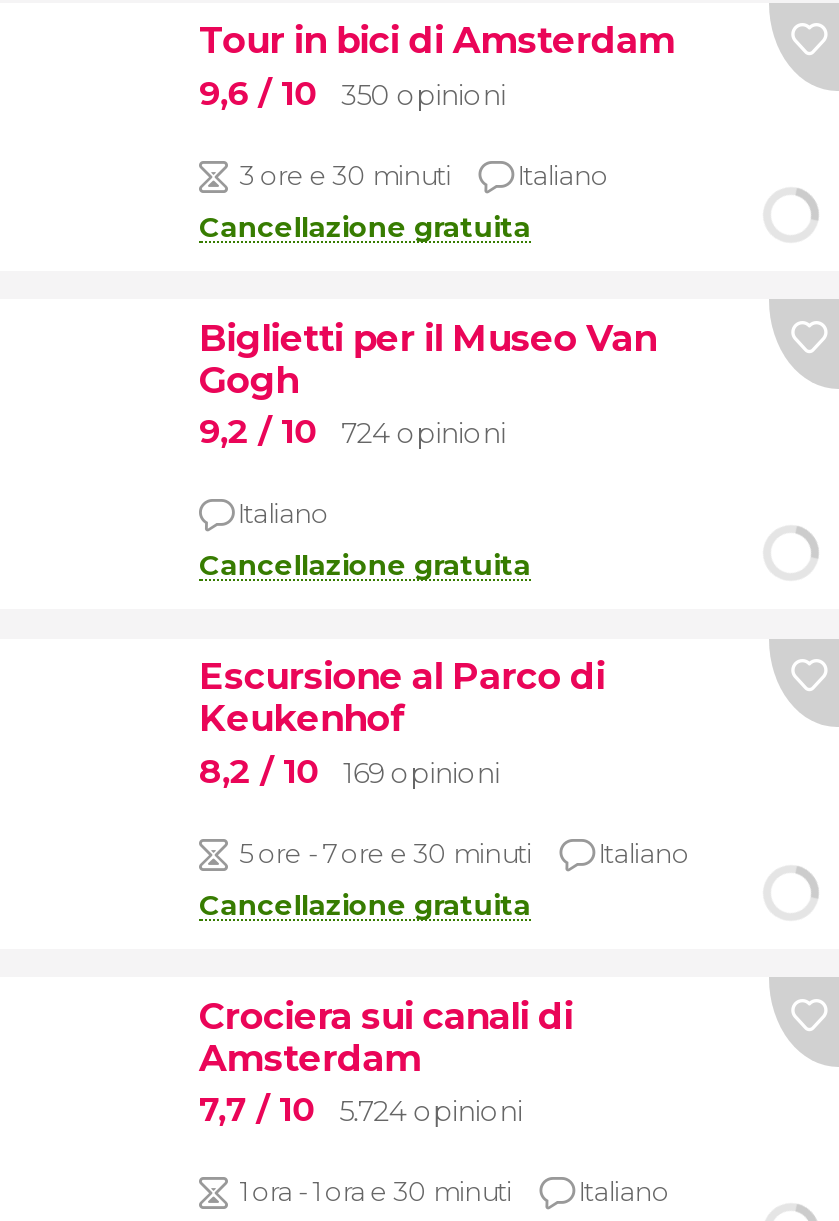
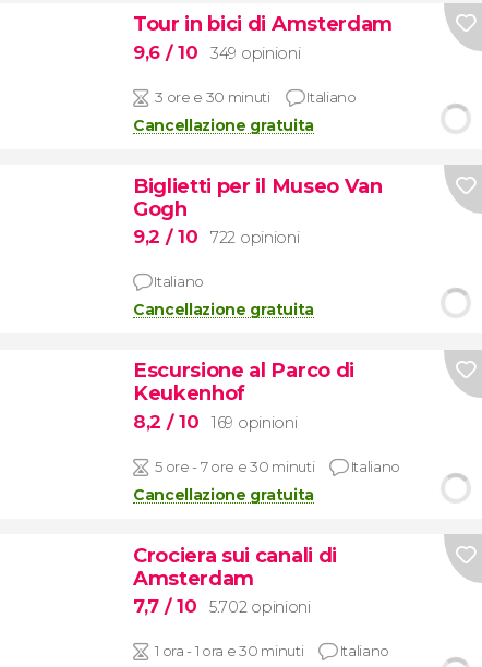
- 9,6 / 10 350 opinioni
+ 9,6 / 10 349 opinioni

- 9,2 / 10 724 opinioni
+ 9,2 / 10 722 opinioni

- 7,7 / 10 5.724 opinioni
+ 7,7 / 10 5.702 opinioni
